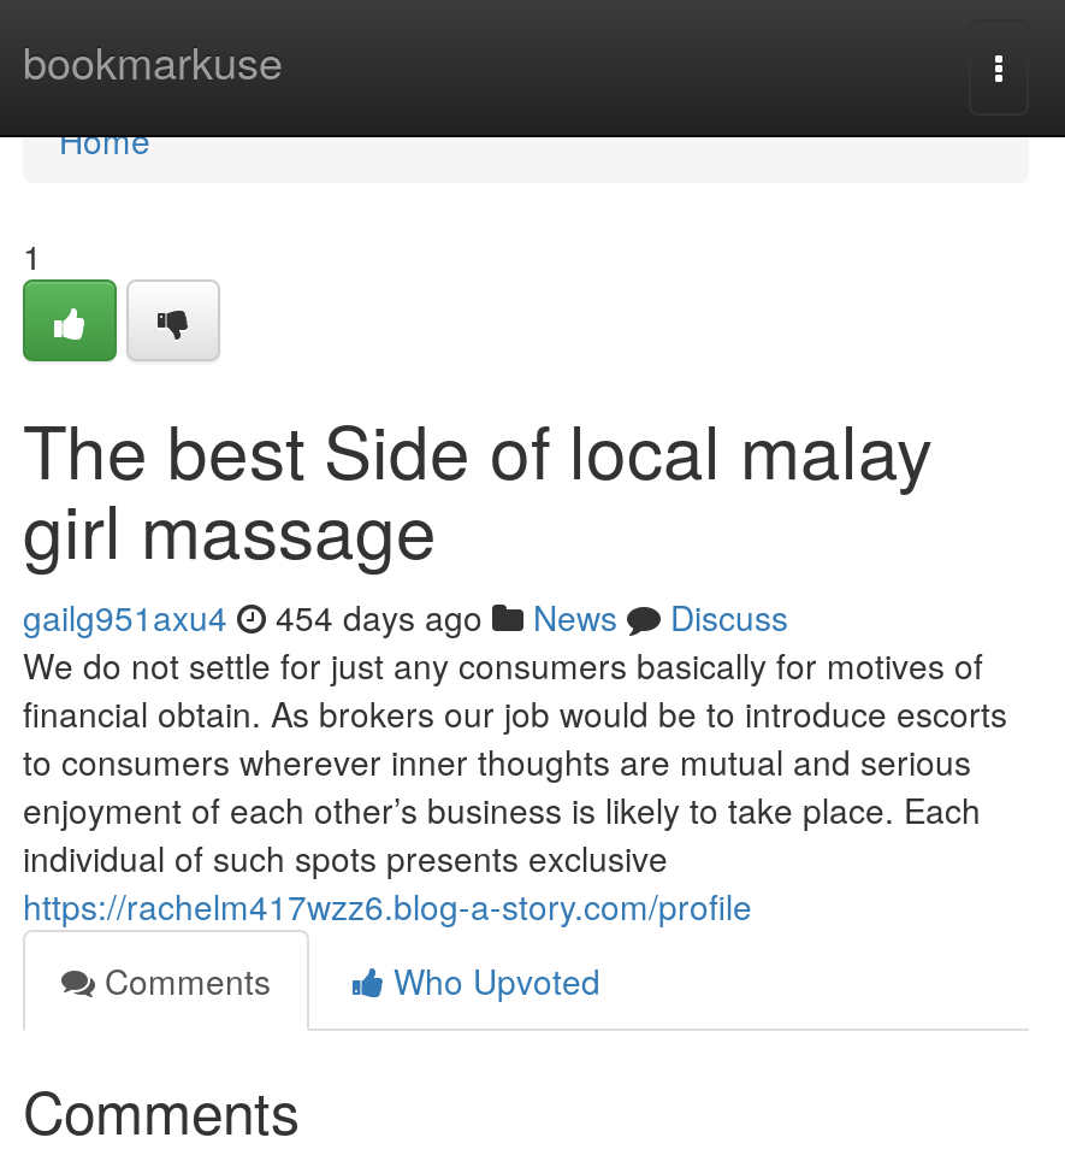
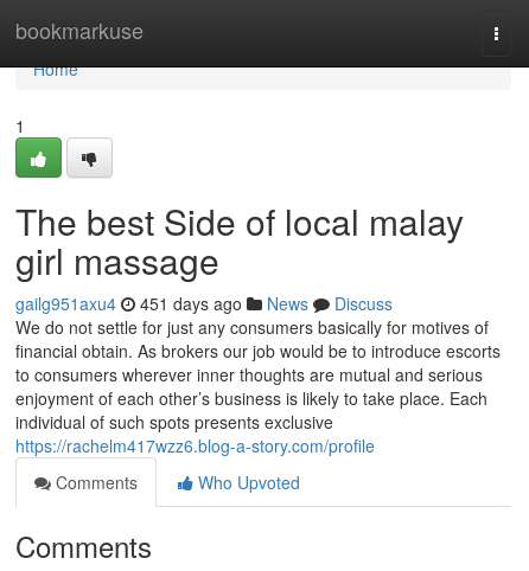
- gailg951axu4 454 days ago News Discuss
+ gailg951axu4 451 days ago News Discuss
